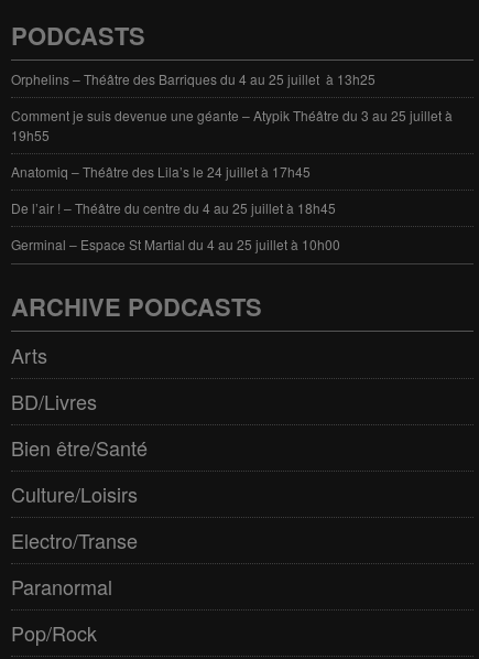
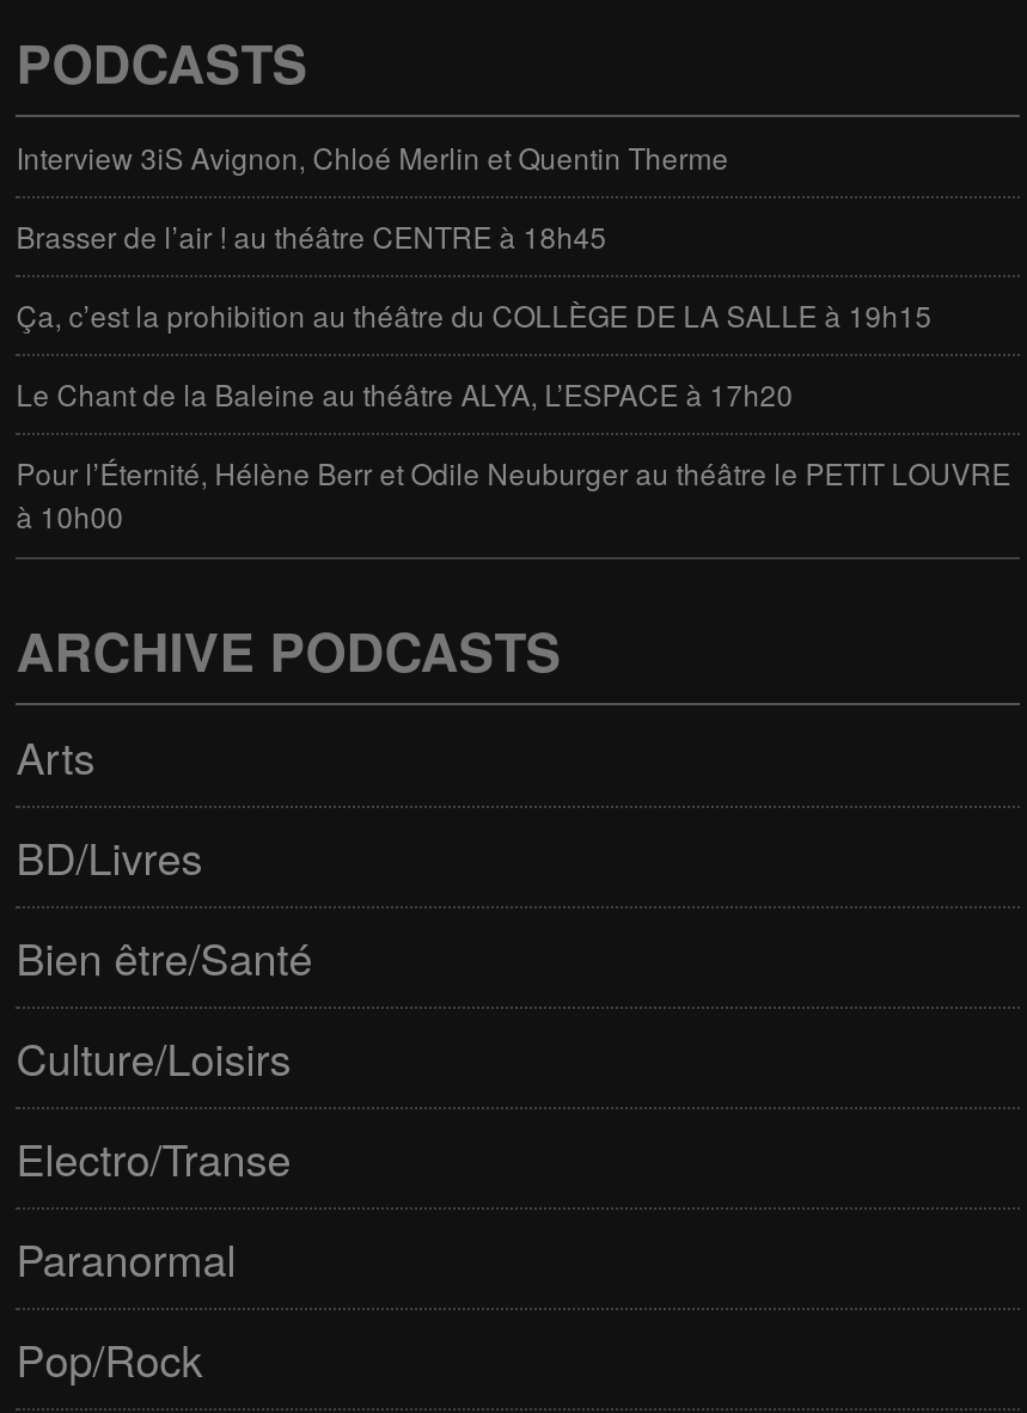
- Orphelins – Théâtre des Barriques du 4 au 25 juillet à 13h25
+ Interview 3iS Avignon, Chloé Merlin et Quentin Therme

- Comment je suis devenue une géante – Atypik Théâtre du 3 au 25 juillet à
- 19h55
+ Brasser de l’air ! au théâtre CENTRE à 18h45

- Anatomiq – Théâtre des Lila’s le 24 juillet à 17h45
+ Ça, c’est la prohibition au théâtre du COLLÈGE DE LA SALLE à 19h15

- De l’air ! – Théâtre du centre du 4 au 25 juillet à 18h45
+ Le Chant de la Baleine au théâtre ALYA, L’ESPACE à 17h20

- Germinal – Espace St Martial du 4 au 25 juillet à 10h00
+ Pour l’Éternité, Hélène Berr et Odile Neuburger au théâtre le PETIT LOUVRE
+ à 10h00
